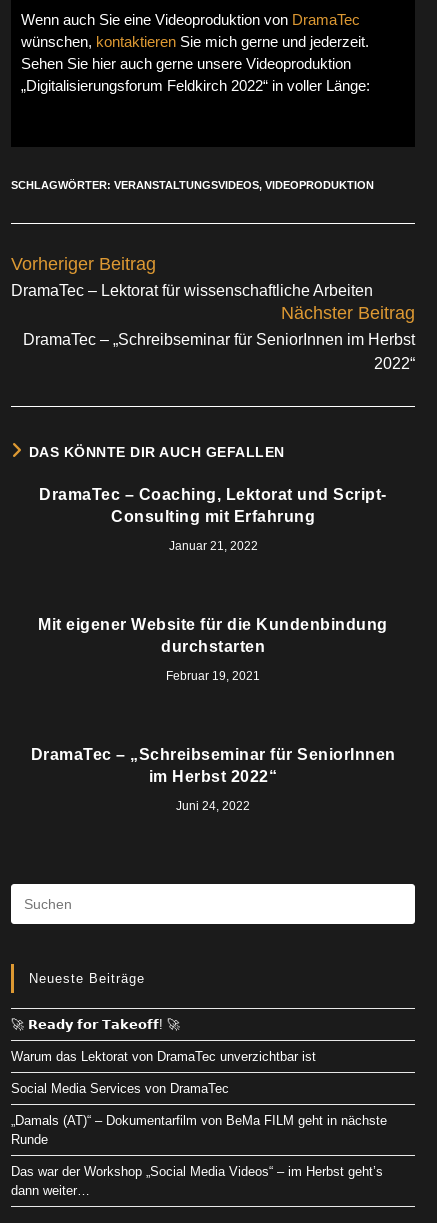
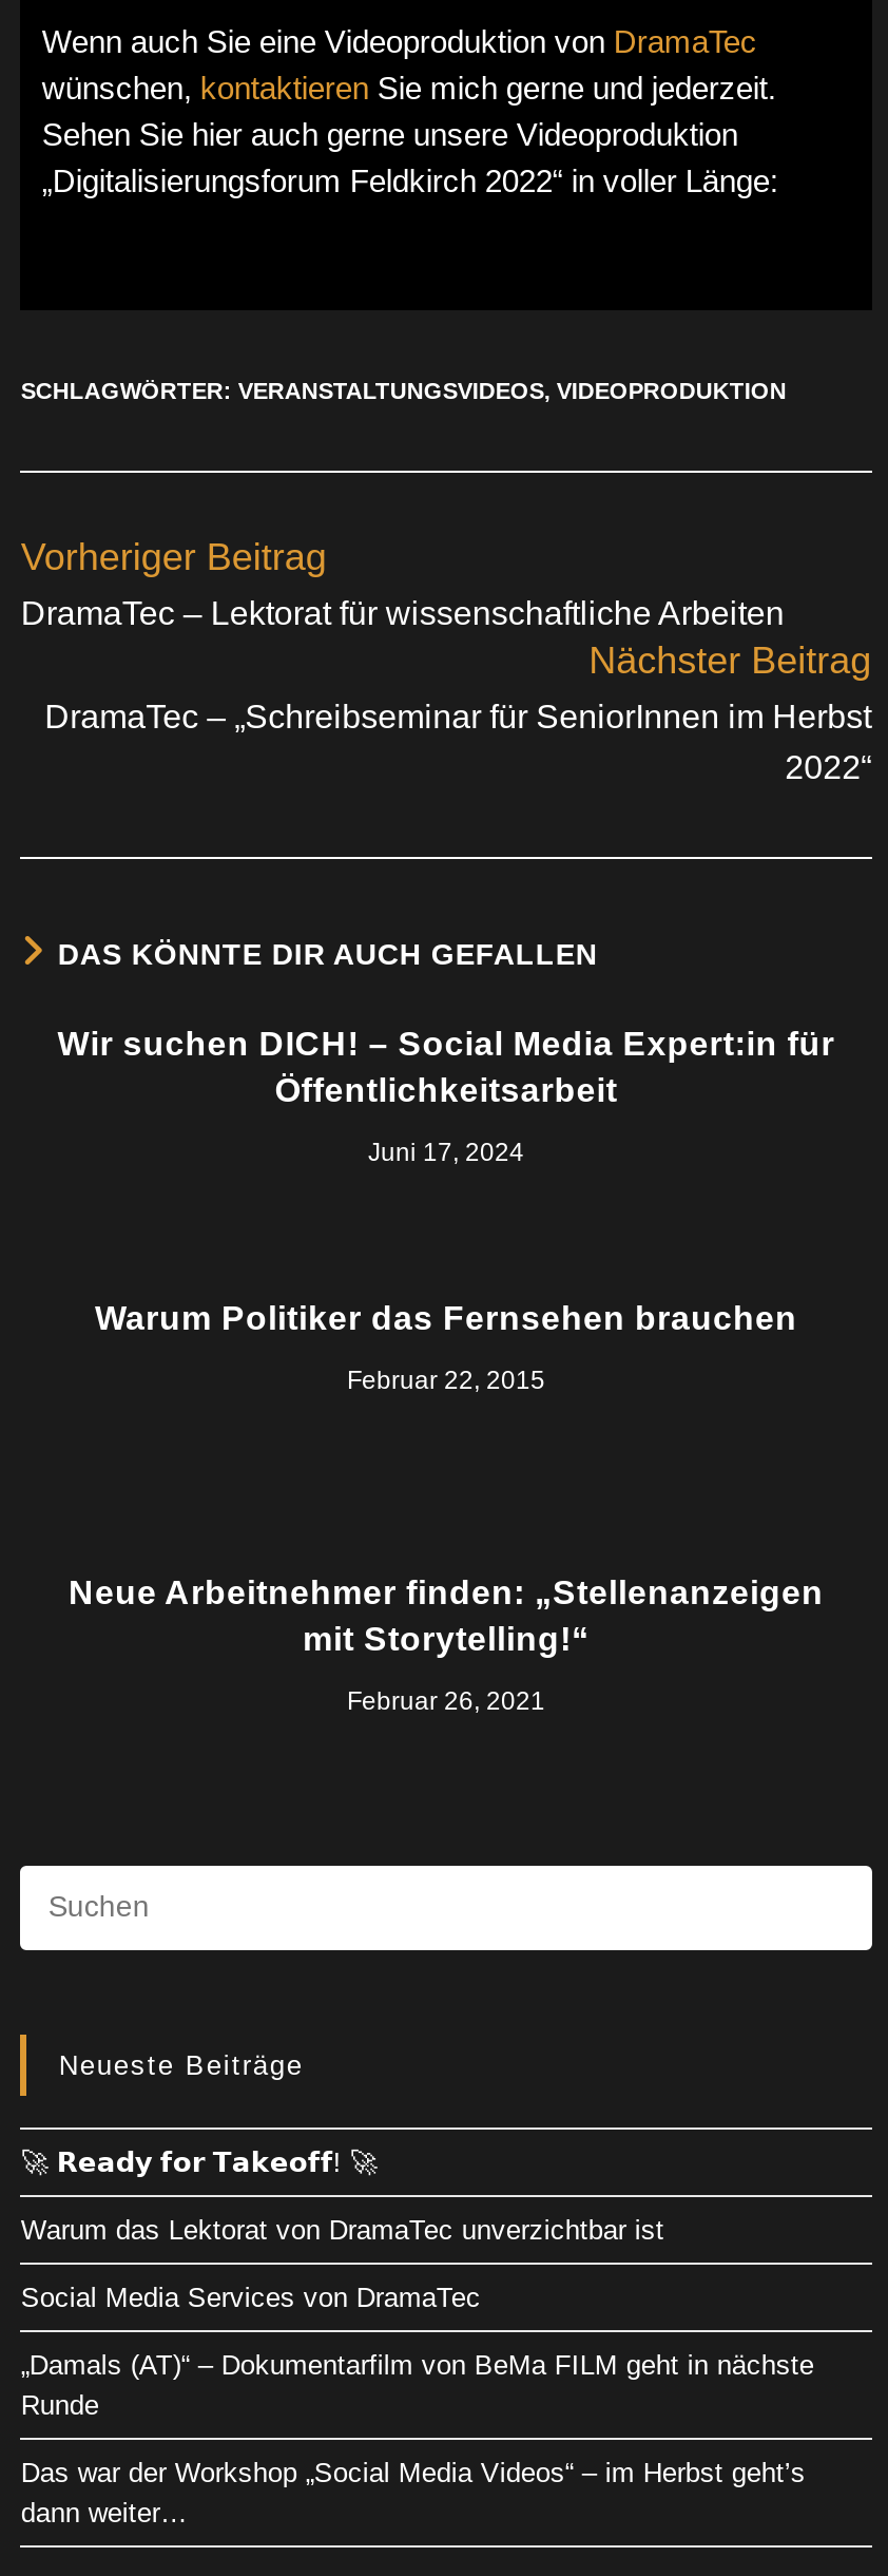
- DramaTec – Coaching, Lektorat und Script-
- Consulting mit Erfahrung
+ Wir suchen DICH! – Social Media Expert:in für
+ Öffentlichkeitsarbeit

- Januar 21, 2022
+ Juni 17, 2024

- Mit eigener Website für die Kundenbindung
- durchstarten
+ Warum Politiker das Fernsehen brauchen

- Februar 19, 2021
+ Februar 22, 2015

- DramaTec – „Schreibseminar für SeniorInnen
- im Herbst 2022“
+ Neue Arbeitnehmer finden: „Stellenanzeigen
+ mit Storytelling!“

- Juni 24, 2022
+ Februar 26, 2021
